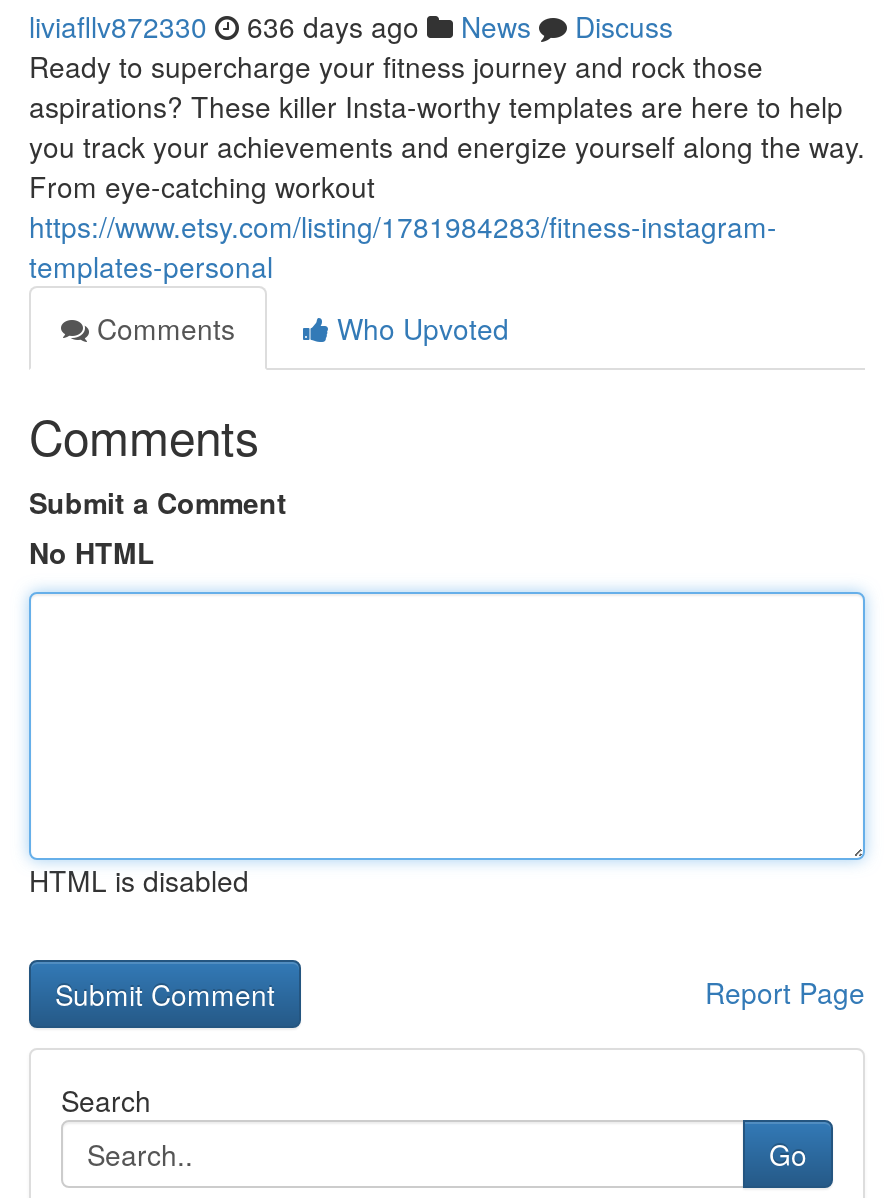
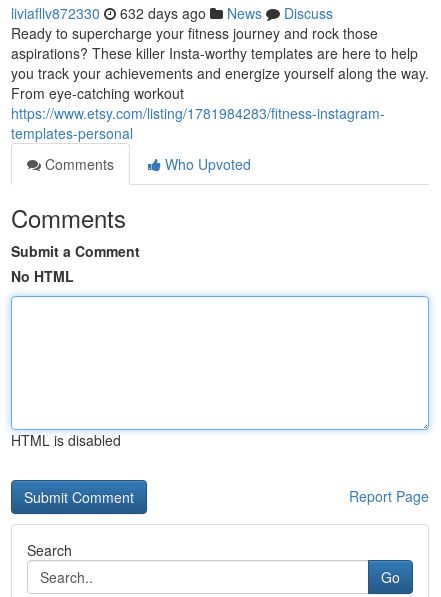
- liviafllv872330 636 days ago News Discuss
+ liviafllv872330 632 days ago News Discuss
